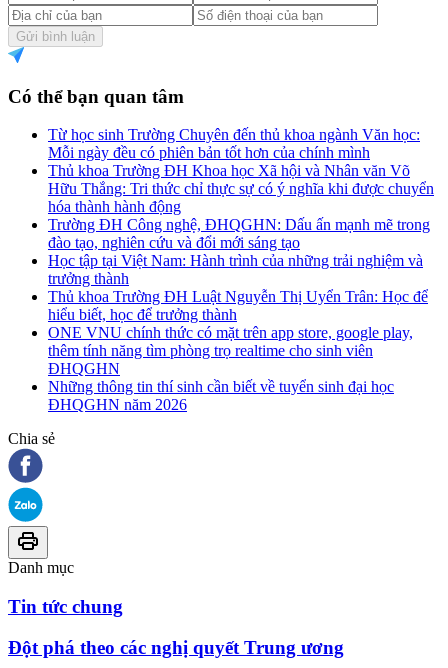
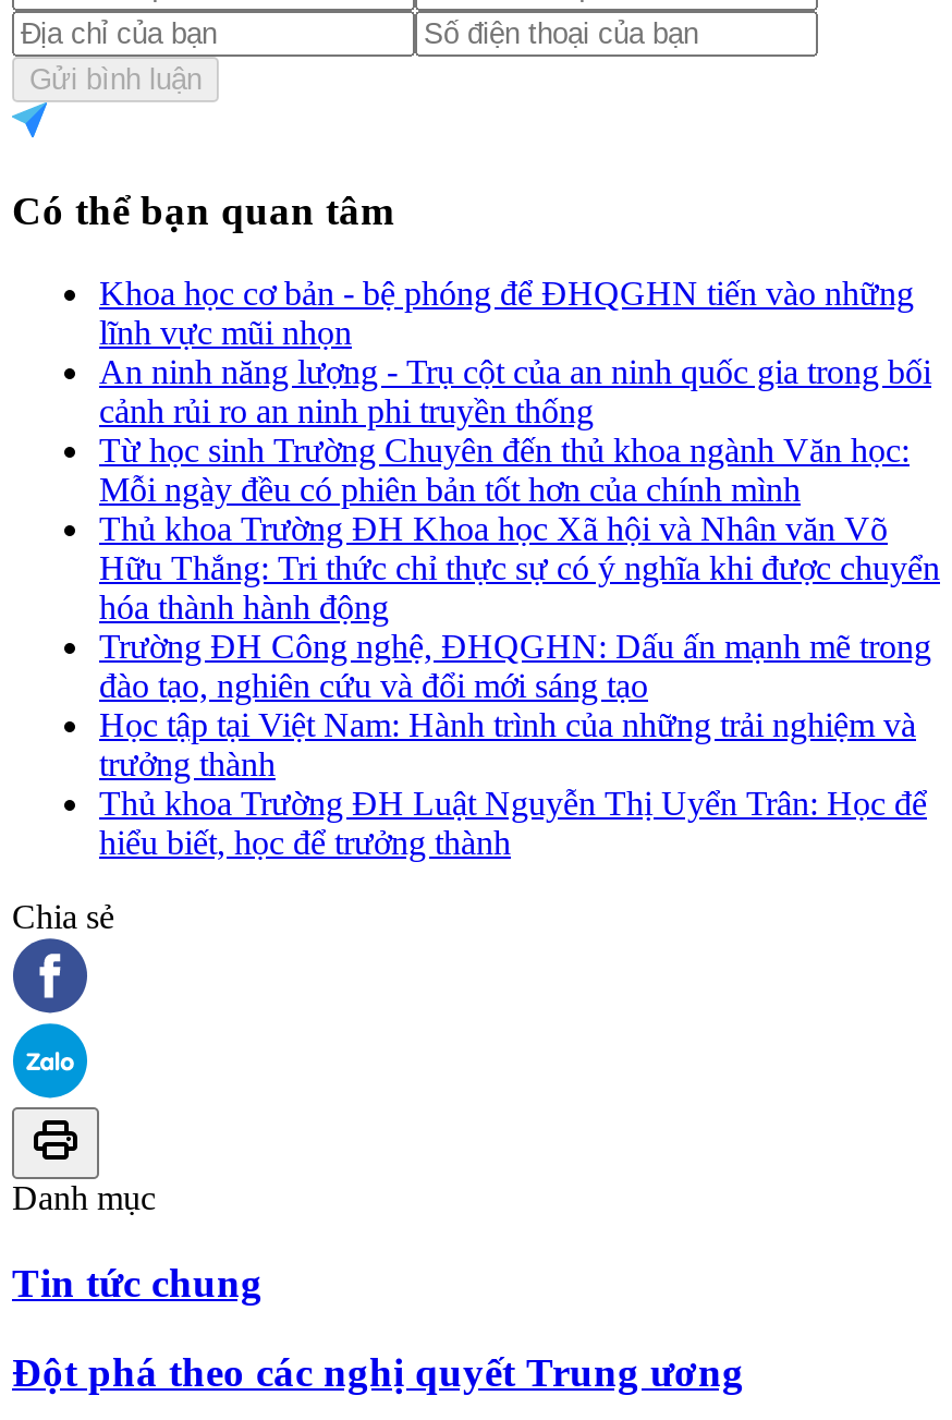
+ Khoa học cơ bản - bệ phóng để ĐHQGHN tiến vào những
+ lĩnh vực mũi nhọn
+ An ninh năng lượng - Trụ cột của an ninh quốc gia trong bối
+ cảnh rủi ro an ninh phi truyền thống

moved down: Từ học sinh Trường Chuyên đến thủ khoa ngành Văn học: | Mỗi ngày đều có phiên bản tốt hơn của chính mình | Thủ khoa Trường ĐH Khoa học Xã hội và Nhân văn Võ | ... | Thủ khoa Trường ĐH Luật Nguyễn Thị Uyển Trân: Học để | hiểu biết, học để trưởng thành

- ONE VNU chính thức có mặt trên app store, google play,
- thêm tính năng tìm phòng trọ realtime cho sinh viên
- ĐHQGHN
- Những thông tin thí sinh cần biết về tuyển sinh đại học
- ĐHQGHN năm 2026
